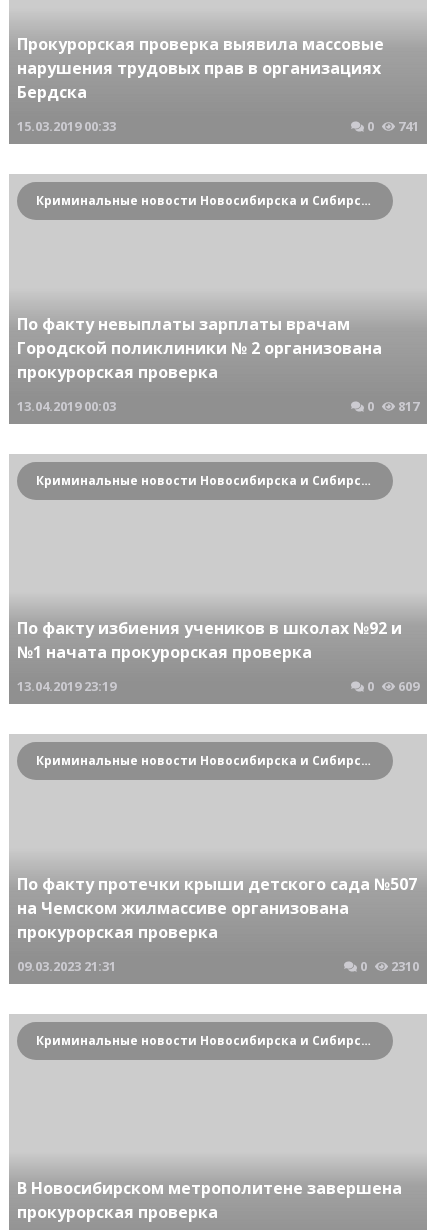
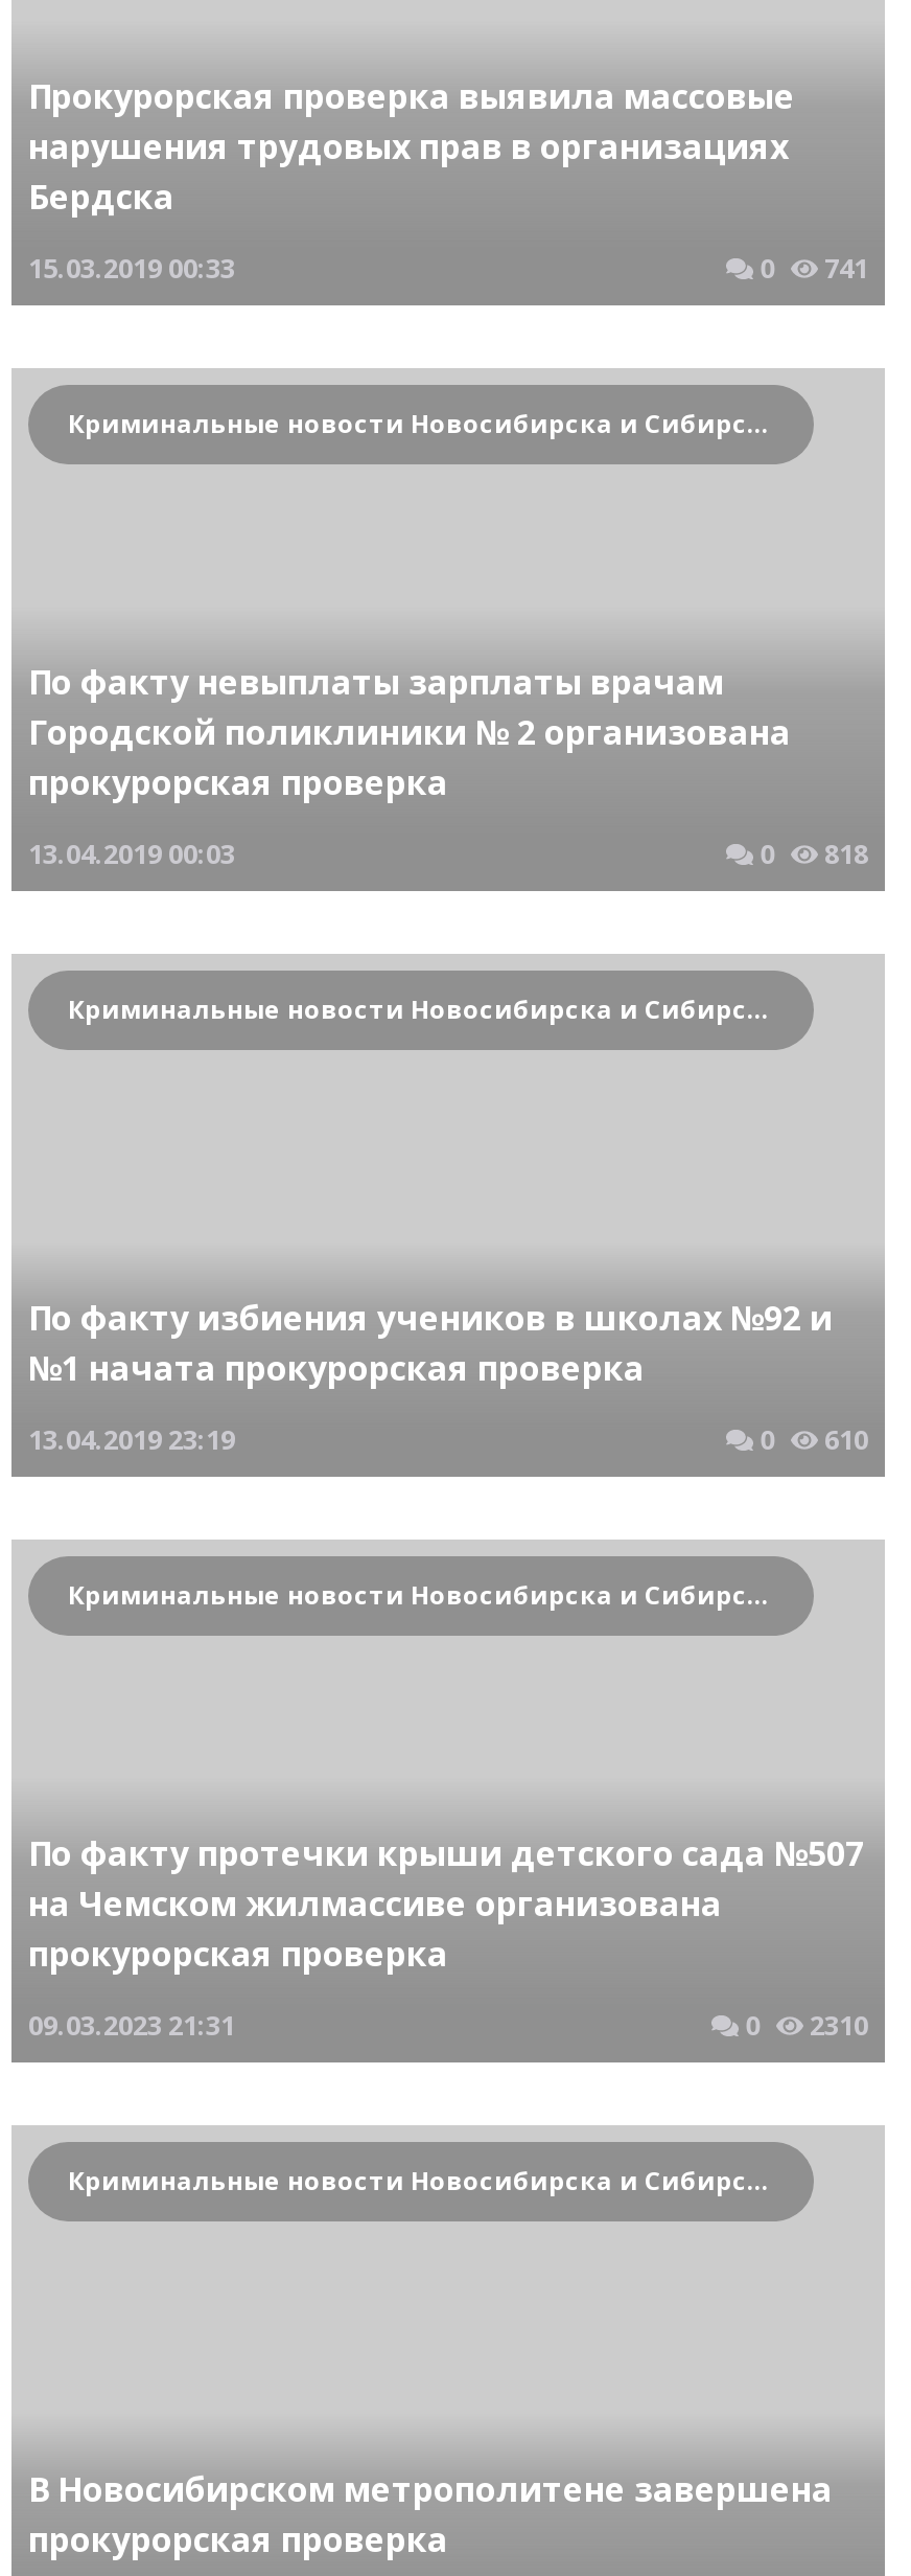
- 0 817
+ 0 818

- 0 609
+ 0 610
